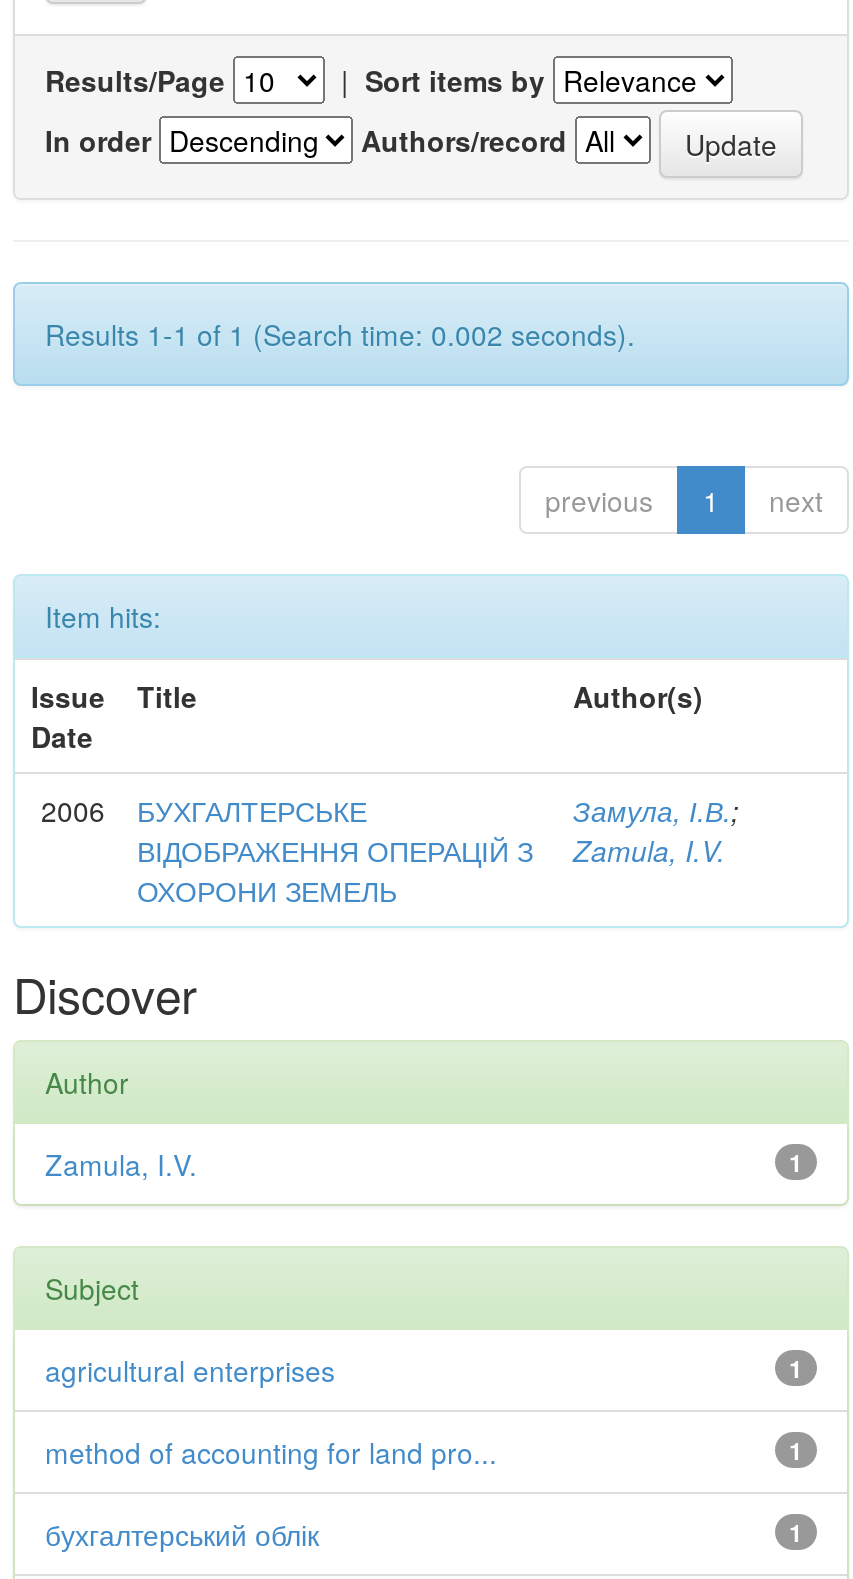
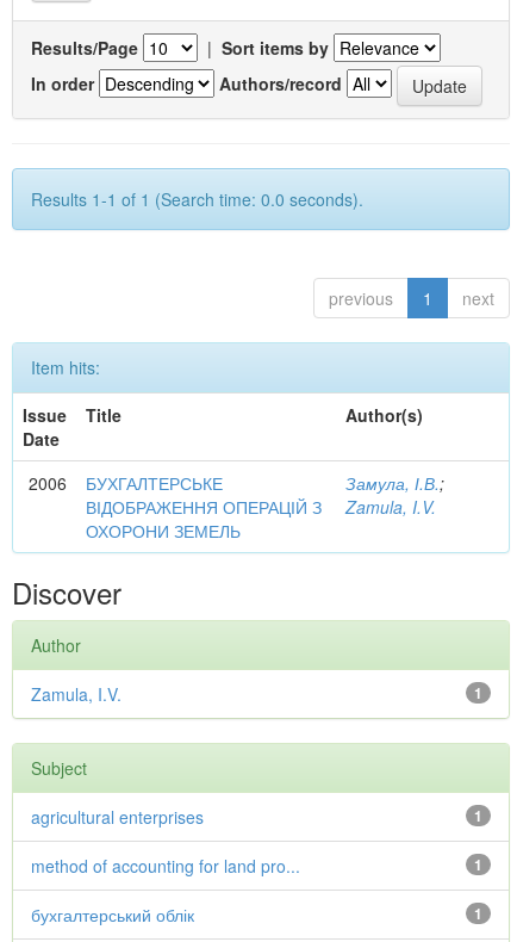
- Results 1-1 of 1 (Search time: 0.002 seconds).
+ Results 1-1 of 1 (Search time: 0.0 seconds).
